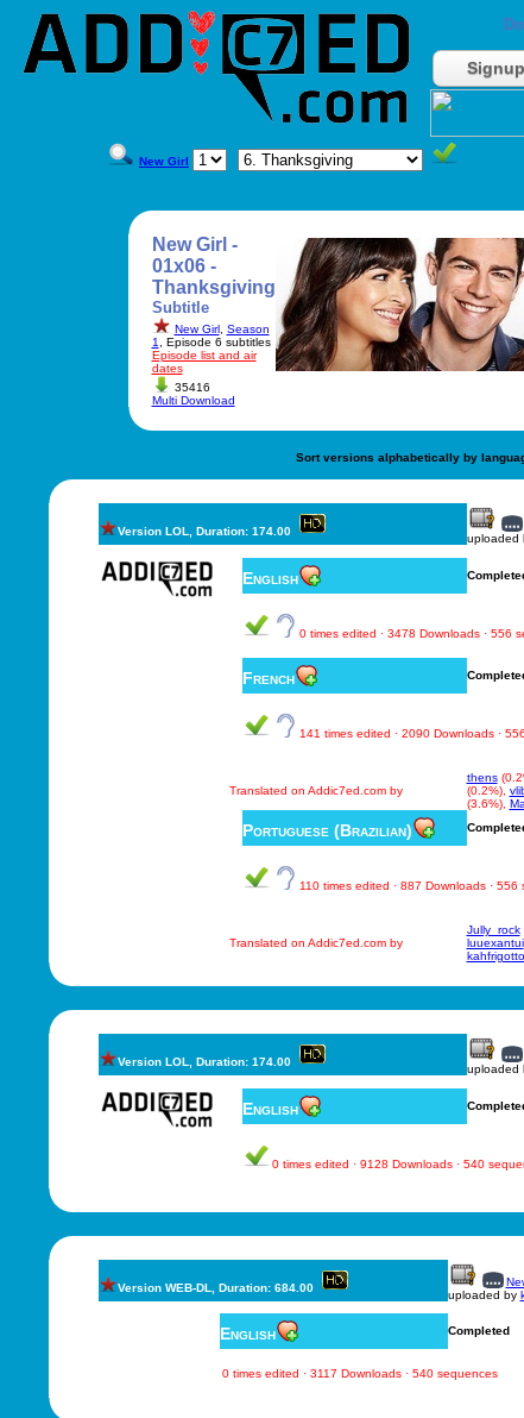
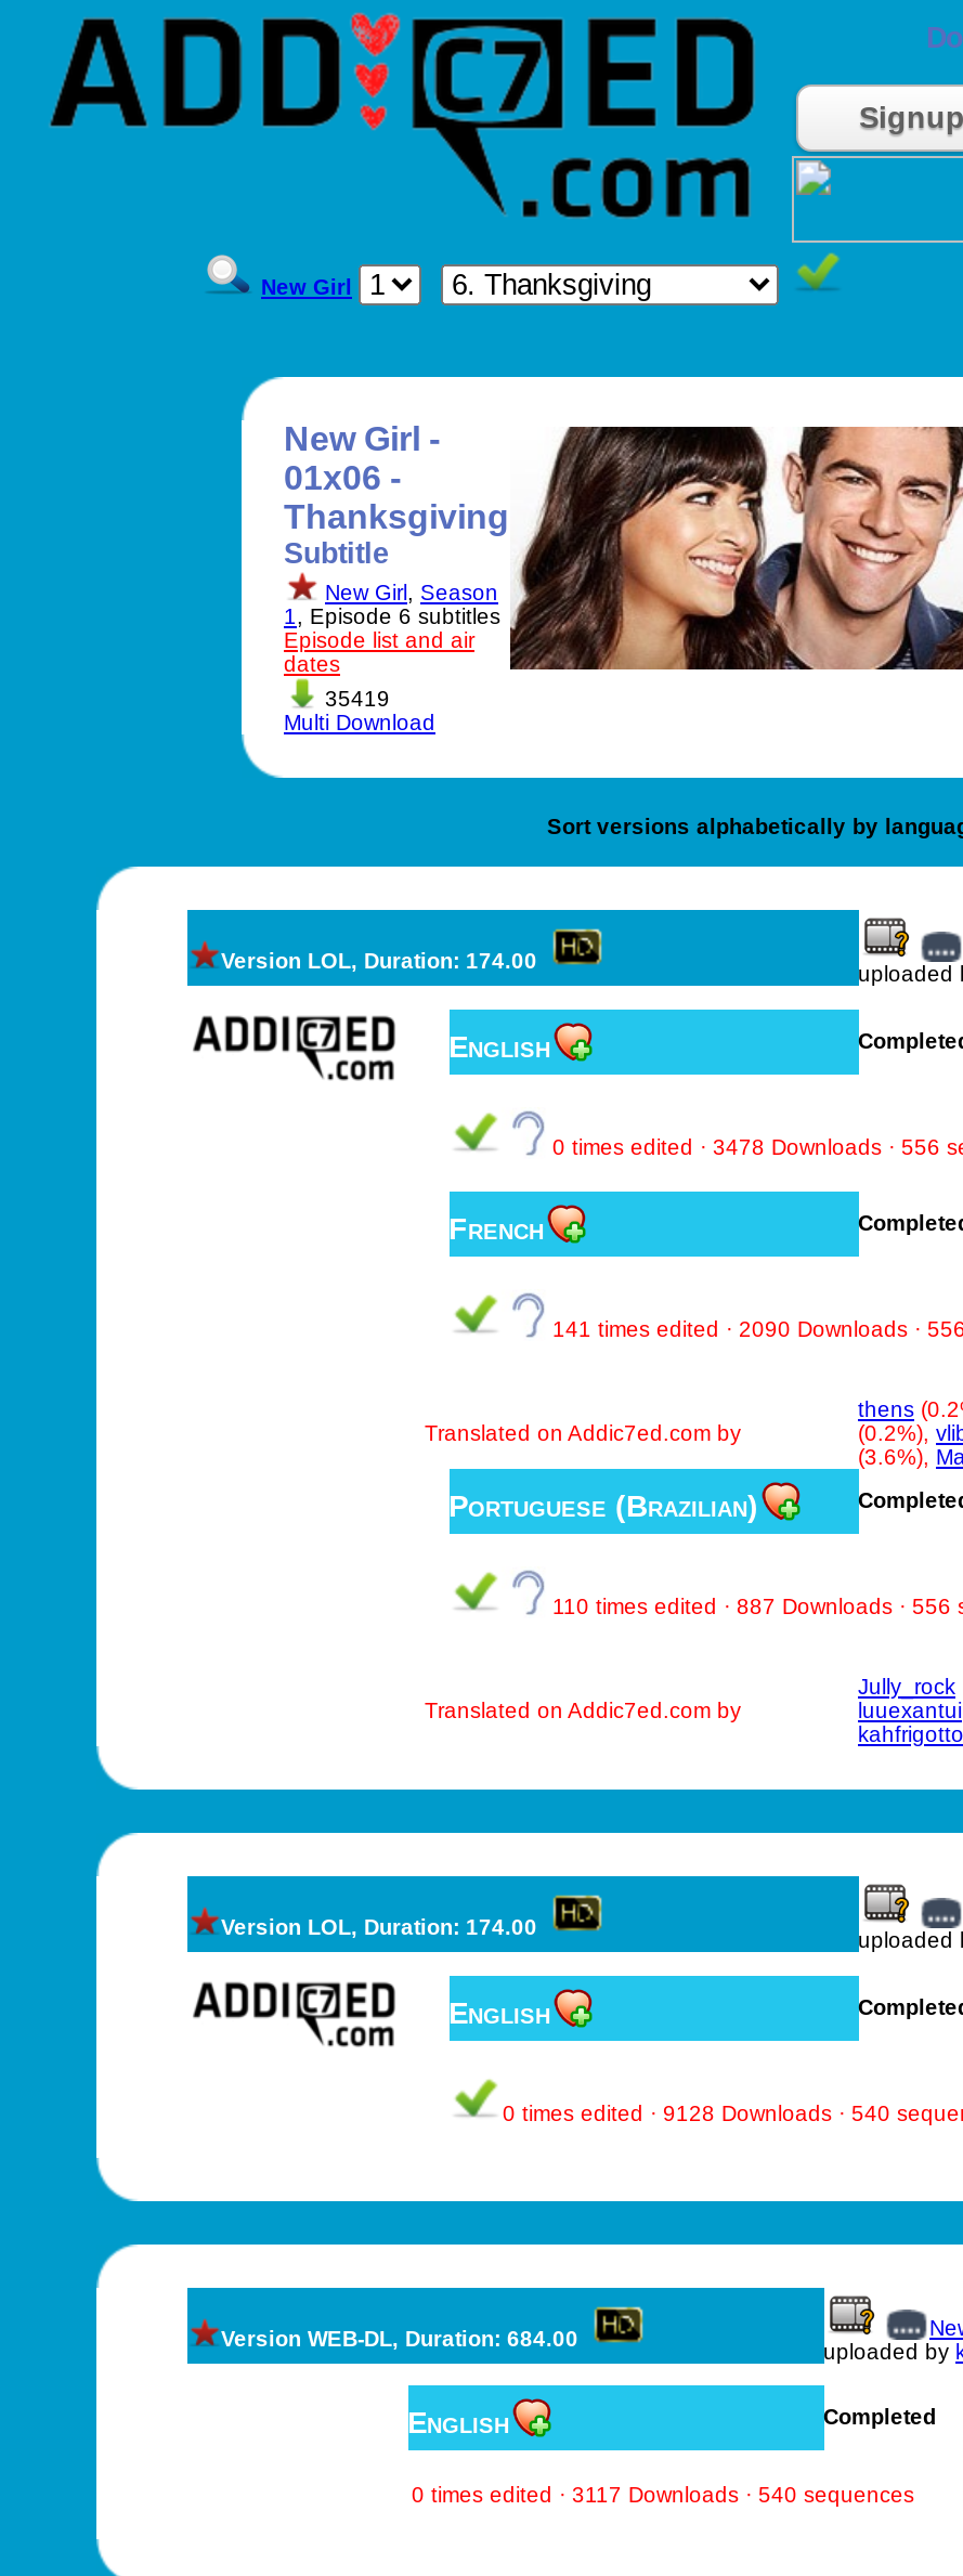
- 35416
+ 35419
